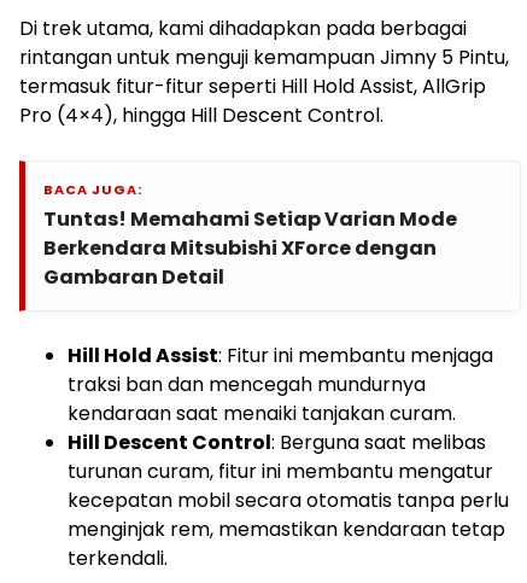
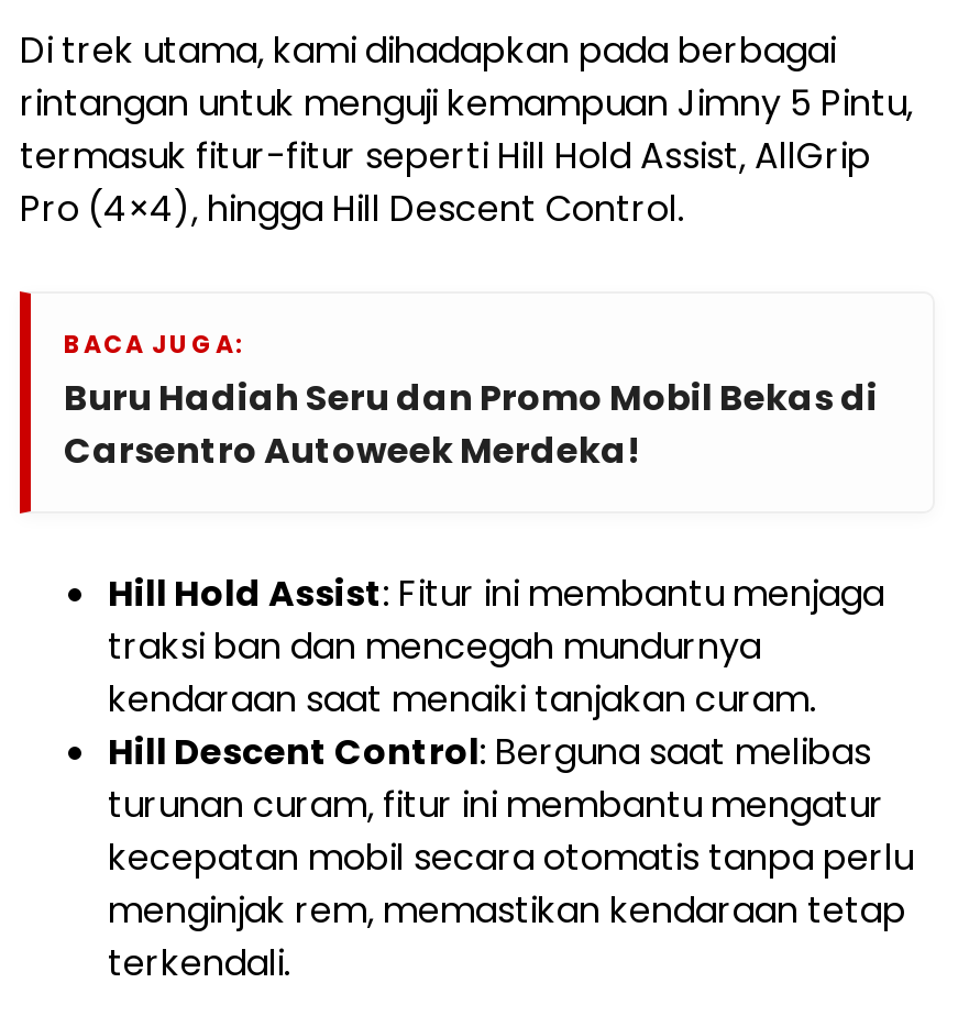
- Tuntas! Memahami Setiap Varian Mode
- Berkendara Mitsubishi XForce dengan
- Gambaran Detail
+ Buru Hadiah Seru dan Promo Mobil Bekas di
+ Carsentro Autoweek Merdeka!
